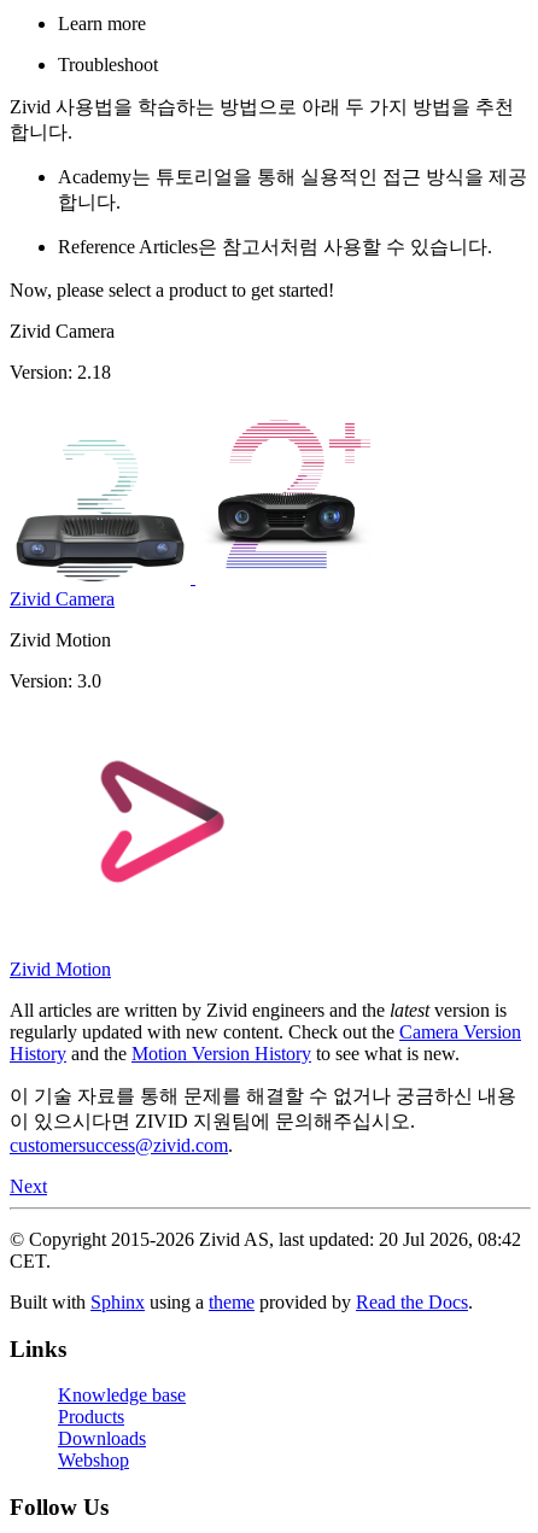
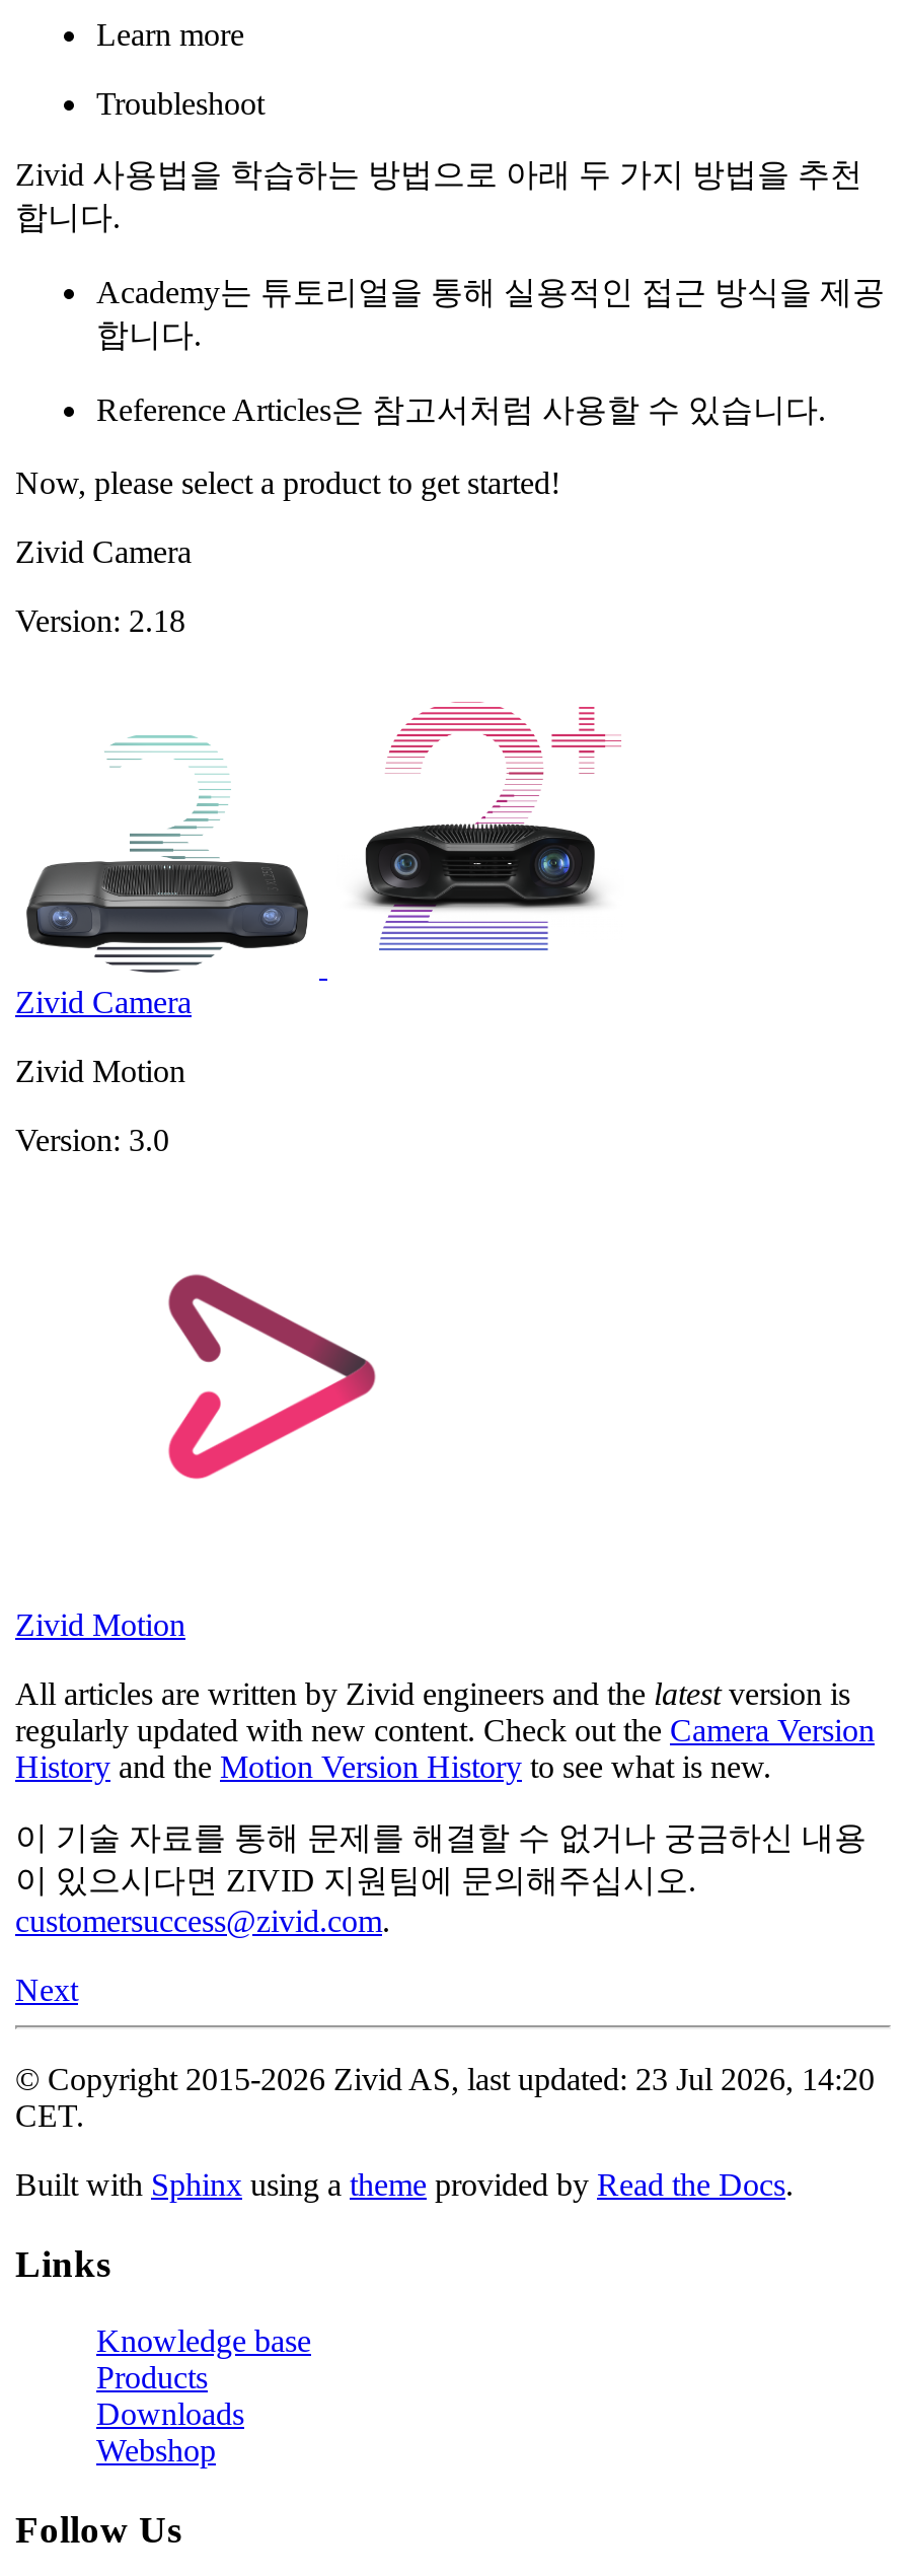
- © Copyright 2015-2026 Zivid AS, last updated: 20 Jul 2026, 08:42
+ © Copyright 2015-2026 Zivid AS, last updated: 23 Jul 2026, 14:20
